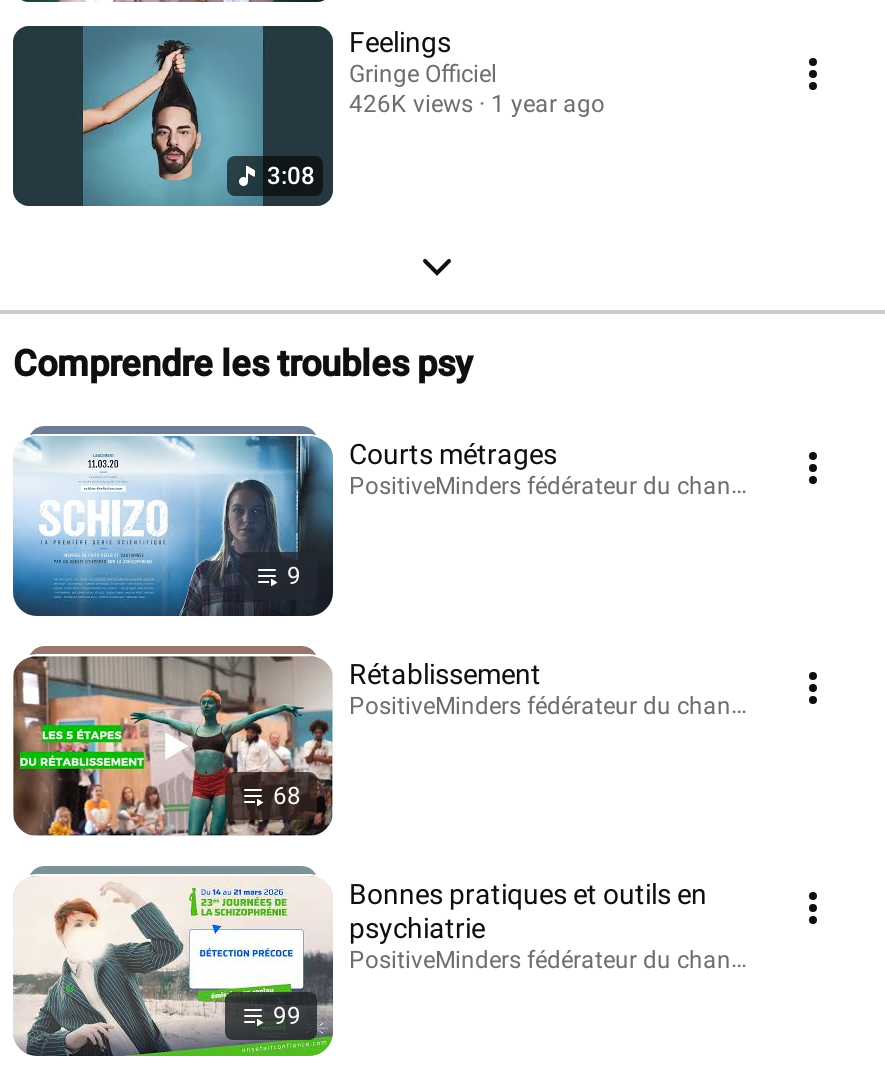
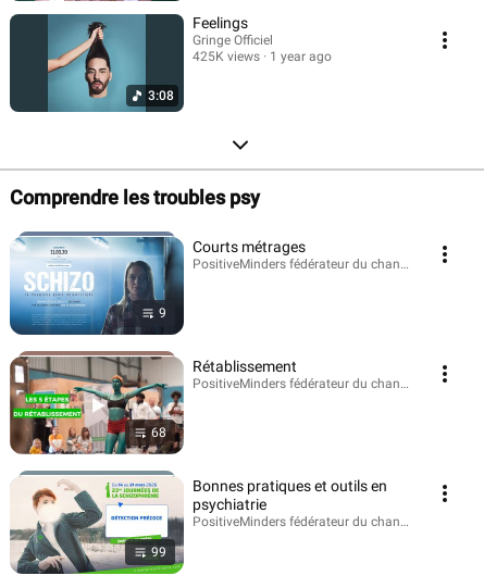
- 426K views 1 year ago
+ 425K views 1 year ago
